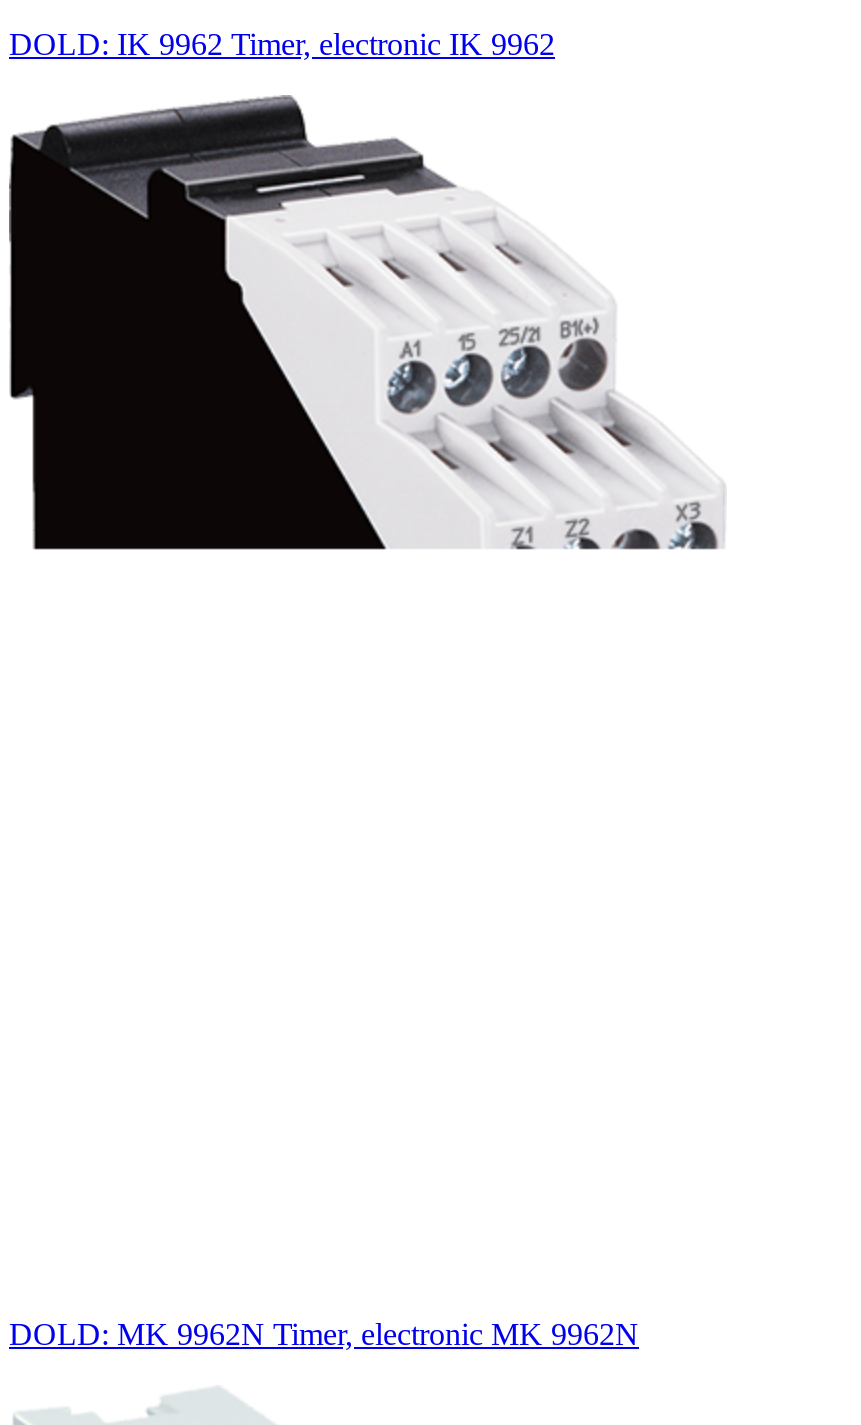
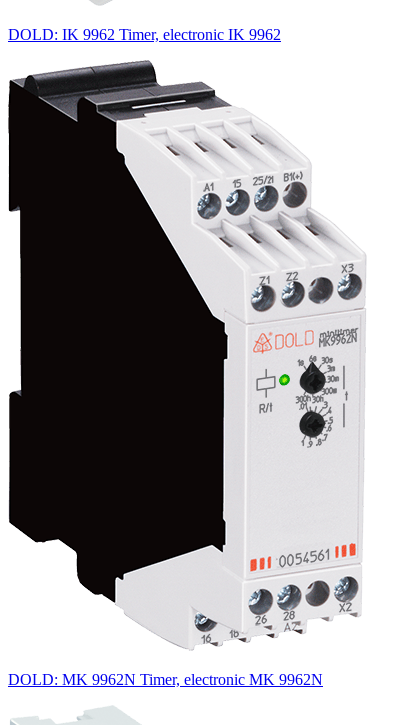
+ [image]
